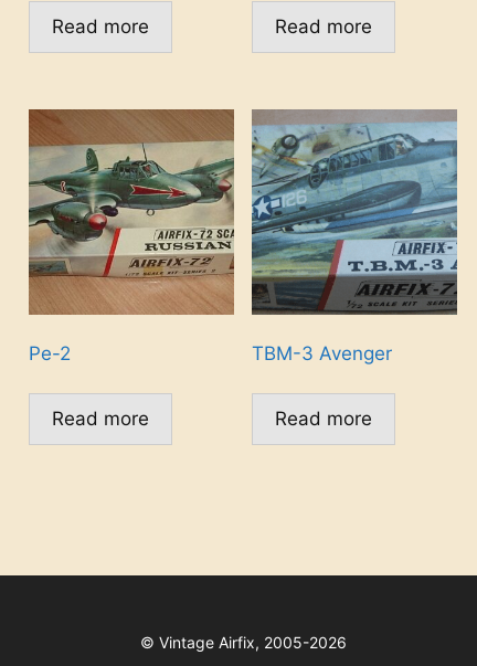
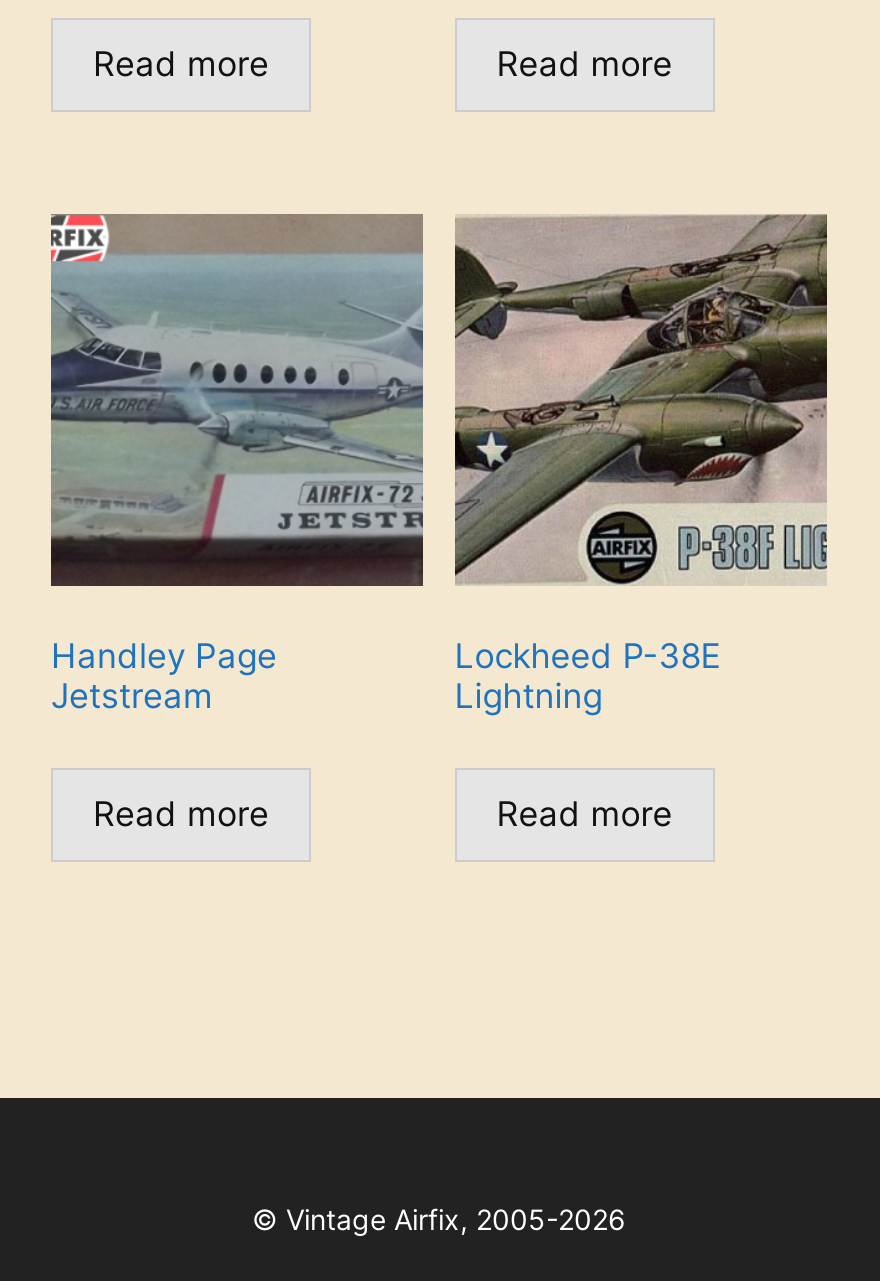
- [image]
- Pe-2
+ [image]
+ Handley Page
+ Jetstream

- [image]
- TBM-3 Avenger
+ [image]
+ Lockheed P-38E
+ Lightning
